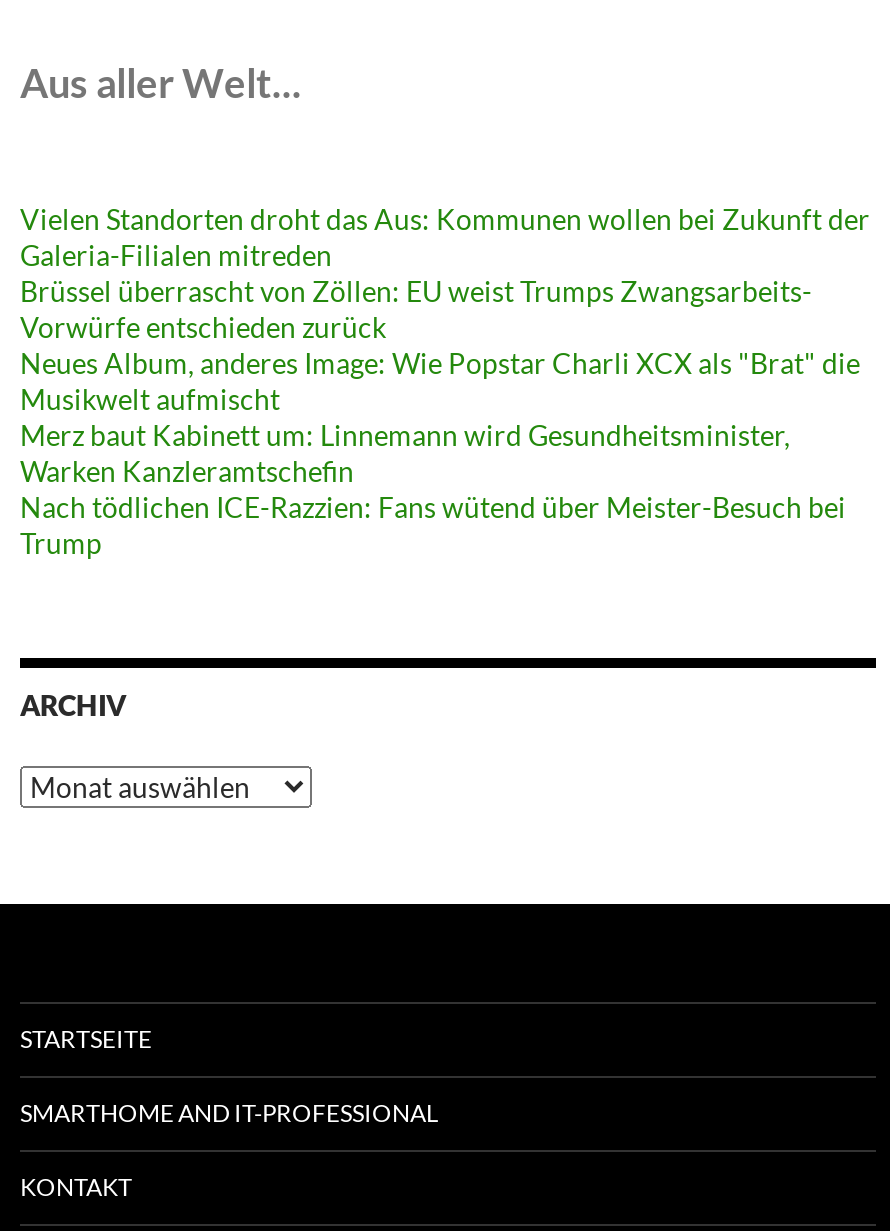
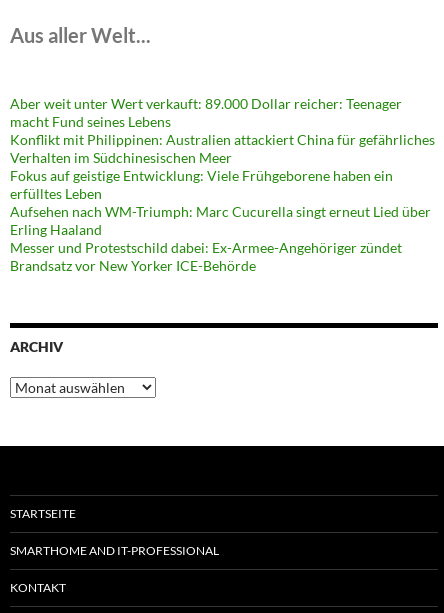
- Vielen Standorten droht das Aus: Kommunen wollen bei Zukunft der
- Galeria-Filialen mitreden
- Brüssel überrascht von Zöllen: EU weist Trumps Zwangsarbeits-
- Vorwürfe entschieden zurück
- Neues Album, anderes Image: Wie Popstar Charli XCX als "Brat" die
- Musikwelt aufmischt
- Merz baut Kabinett um: Linnemann wird Gesundheitsminister,
- Warken Kanzleramtschefin
- Nach tödlichen ICE-Razzien: Fans wütend über Meister-Besuch bei
- Trump
+ Aber weit unter Wert verkauft: 89.000 Dollar reicher: Teenager
+ macht Fund seines Lebens
+ Konflikt mit Philippinen: Australien attackiert China für gefährliches
+ Verhalten im Südchinesischen Meer
+ Fokus auf geistige Entwicklung: Viele Frühgeborene haben ein
+ erfülltes Leben
+ Aufsehen nach WM-Triumph: Marc Cucurella singt erneut Lied über
+ Erling Haaland
+ Messer und Protestschild dabei: Ex-Armee-Angehöriger zündet
+ Brandsatz vor New Yorker ICE-Behörde
